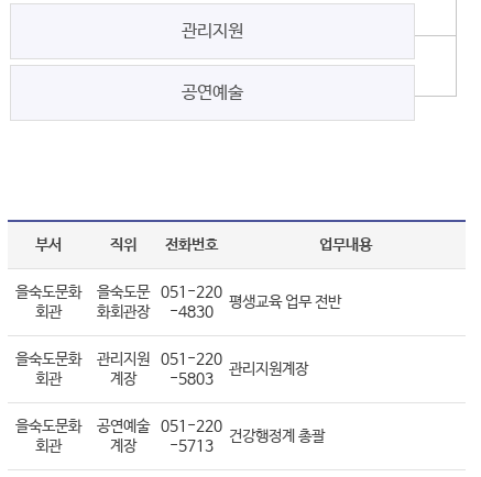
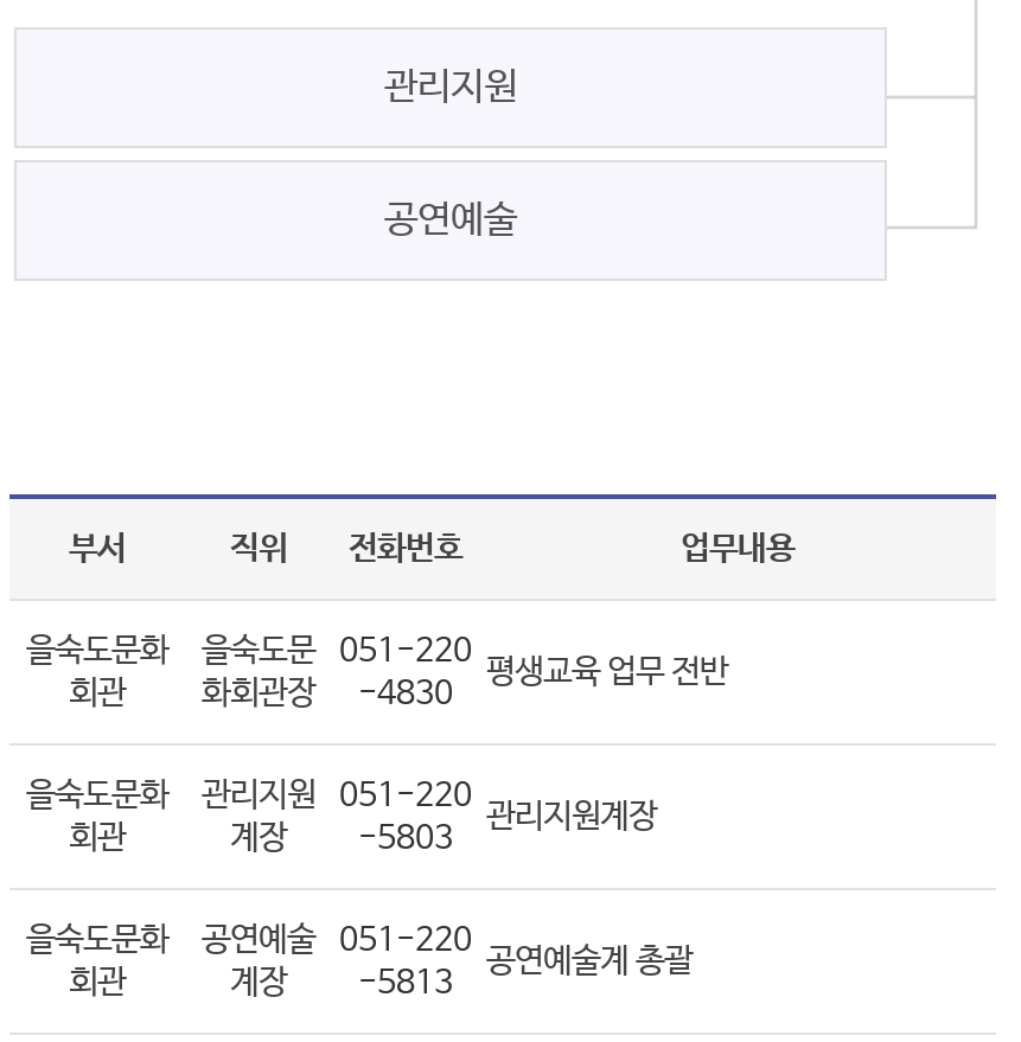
- 건강행정계 총괄
+ 공연예술계 총괄

- 계장 -5713
+ 계장 -5813
